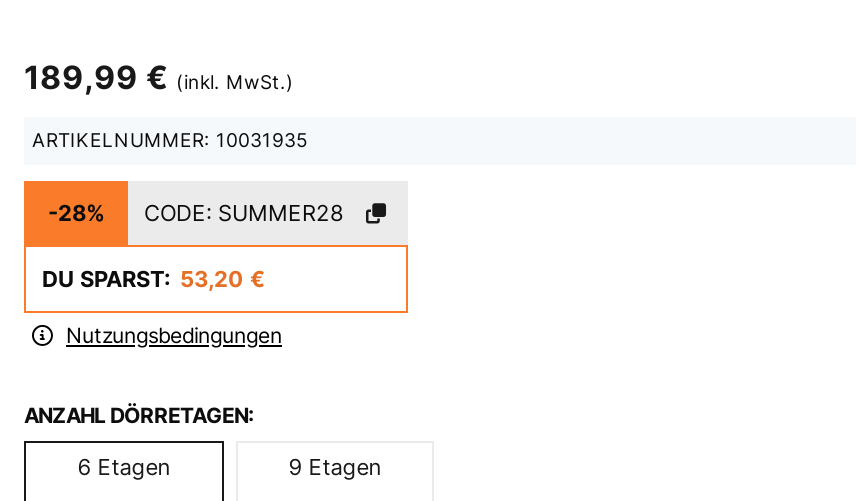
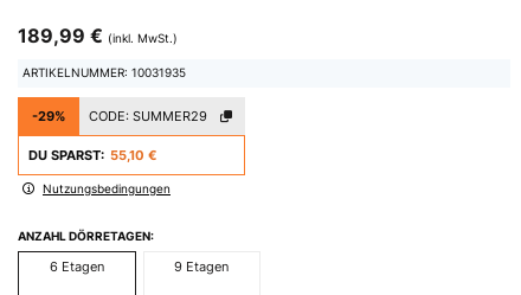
- -28%
+ -29%

- CODE: SUMMER28
+ CODE: SUMMER29

- DU SPARST: 53,20 €
+ DU SPARST: 55,10 €
